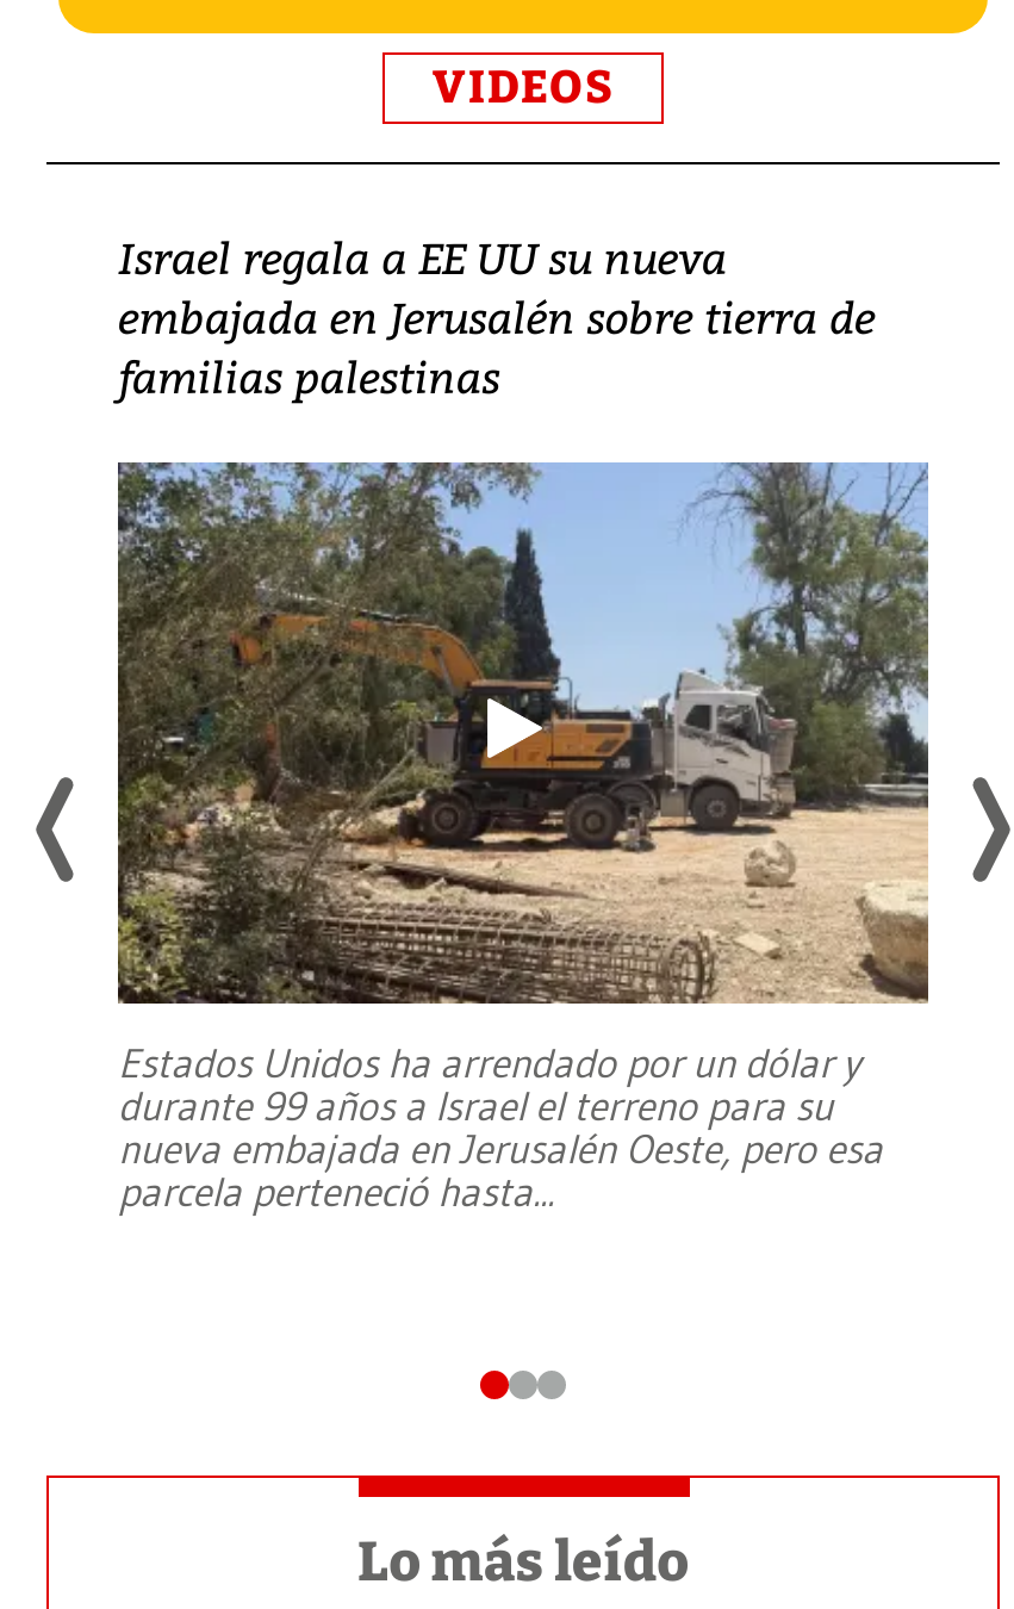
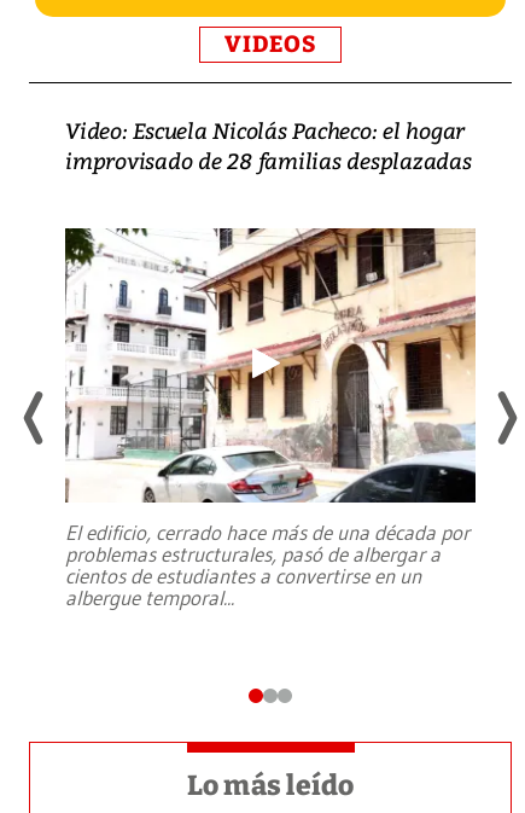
- Israel regala a EE UU su nueva
- embajada en Jerusalén sobre tierra de
- familias palestinas
+ Video: Escuela Nicolás Pacheco: el hogar
+ improvisado de 28 familias desplazadas

- [image]
- Estados Unidos ha arrendado por un dólar y
- durante 99 años a Israel el terreno para su
- nueva embajada en Jerusalén Oeste, pero esa
- parcela perteneció hasta...
+ [image]
+ El edificio, cerrado hace más de una década por
+ problemas estructurales, pasó de albergar a
+ cientos de estudiantes a convertirse en un
+ albergue temporal...
